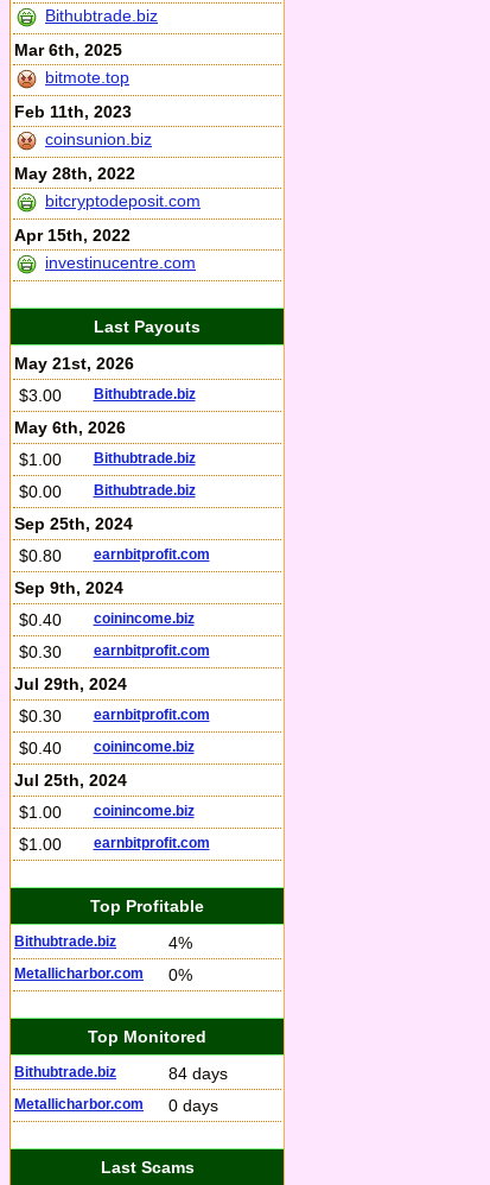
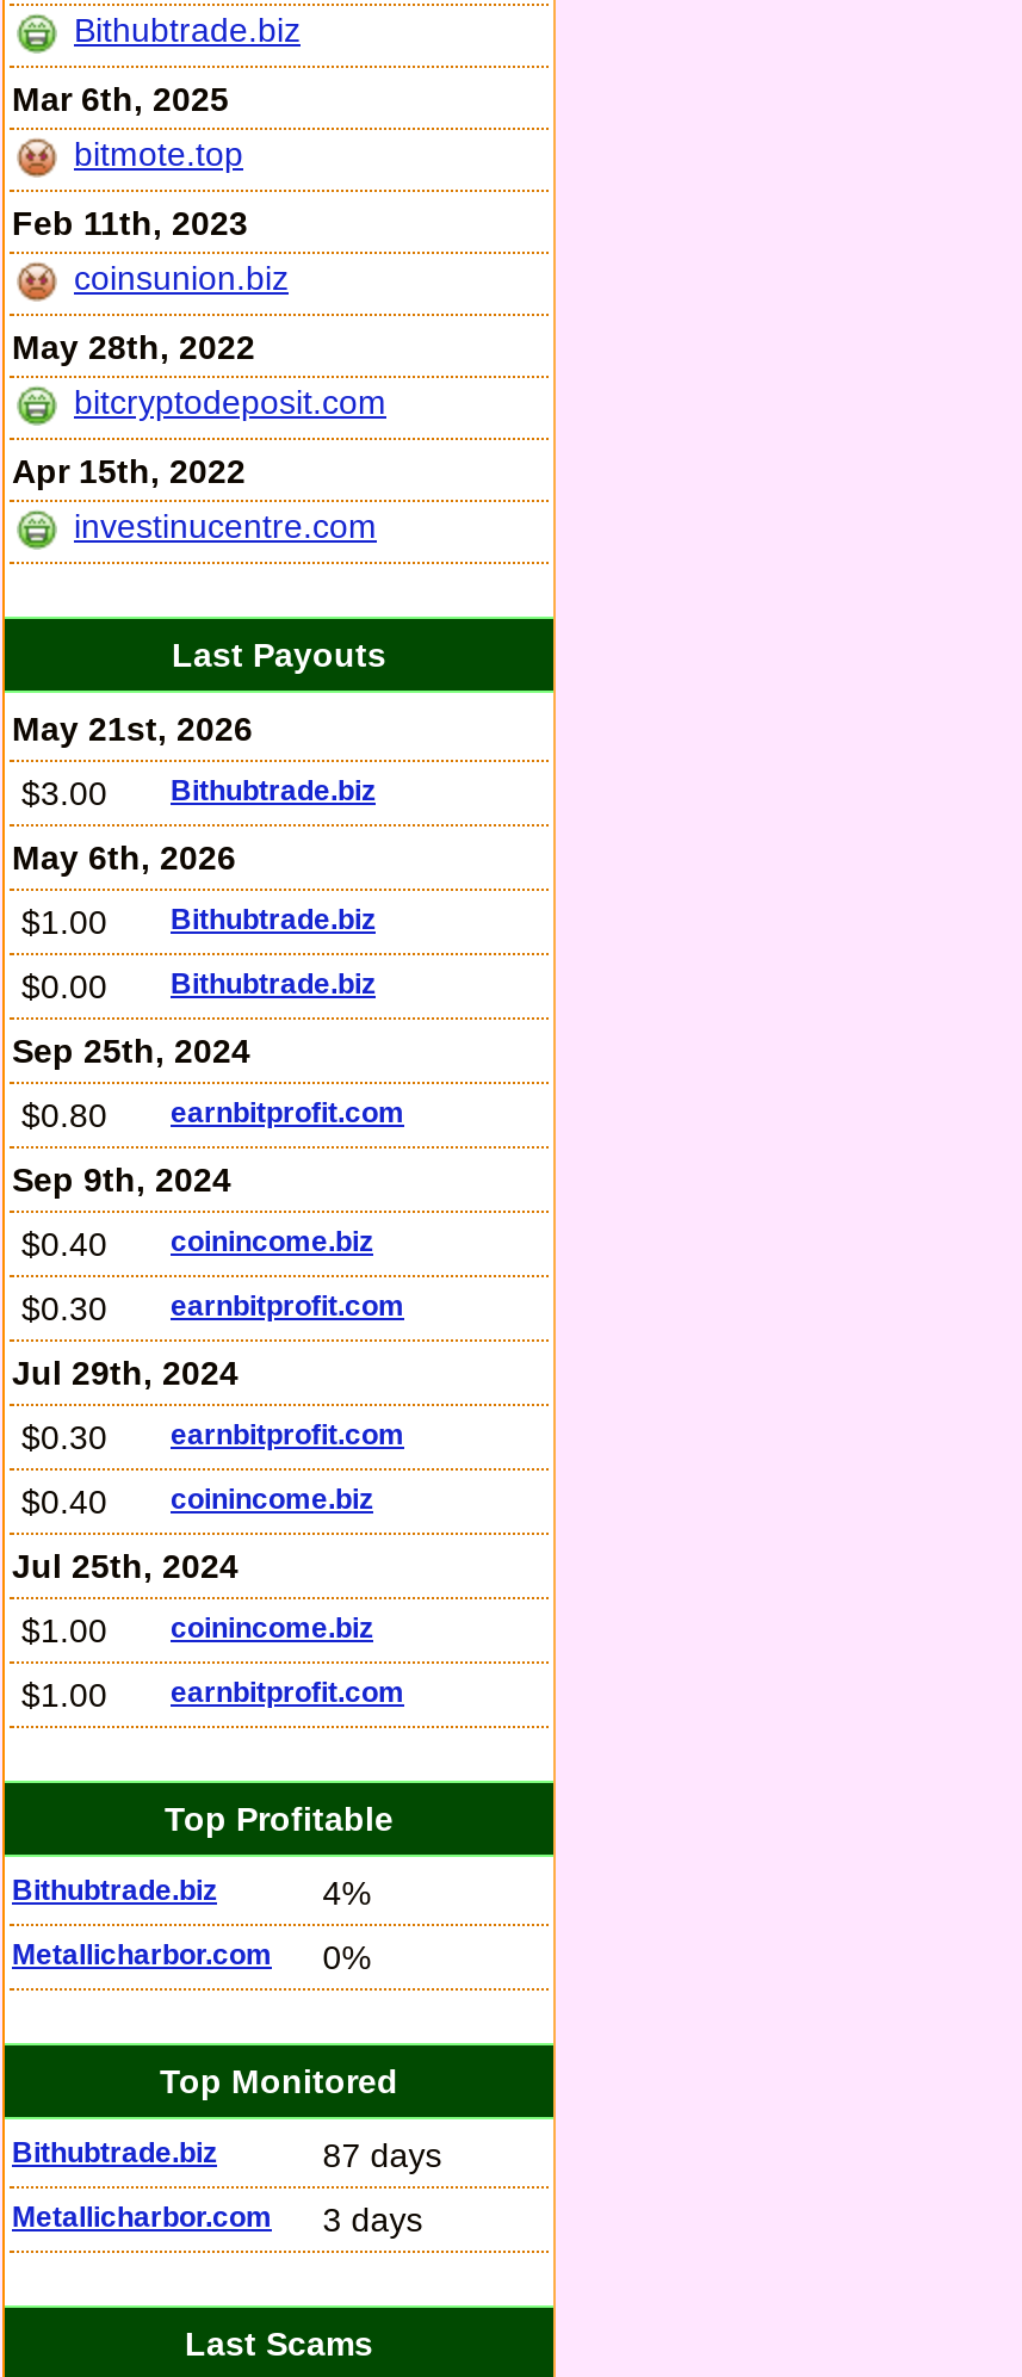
- 84 days
+ 87 days

- Metallicharbor.com 0 days
+ Metallicharbor.com 3 days
